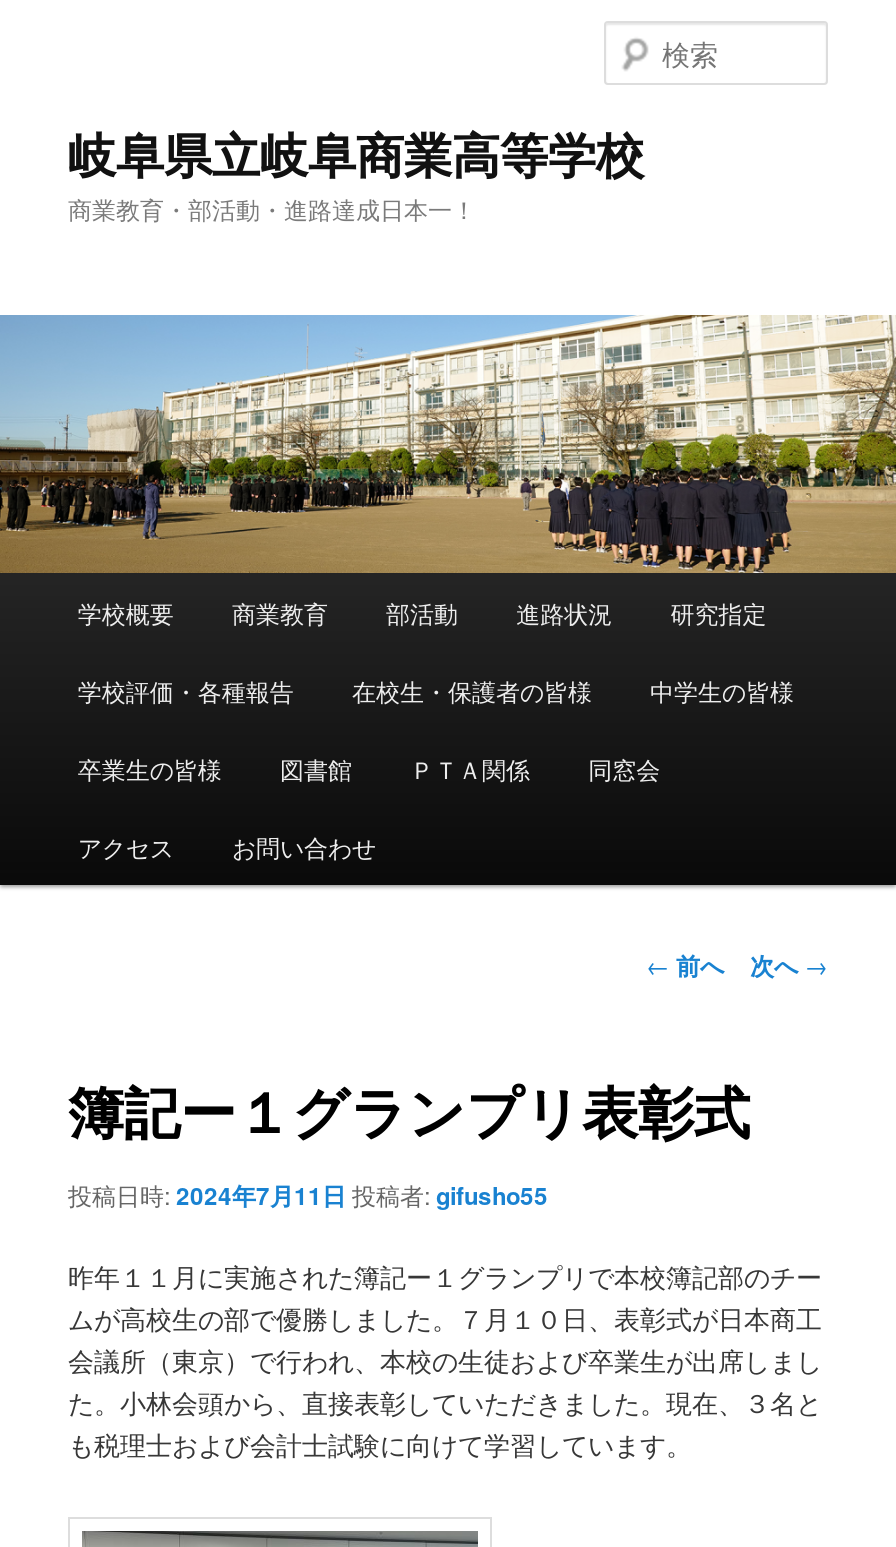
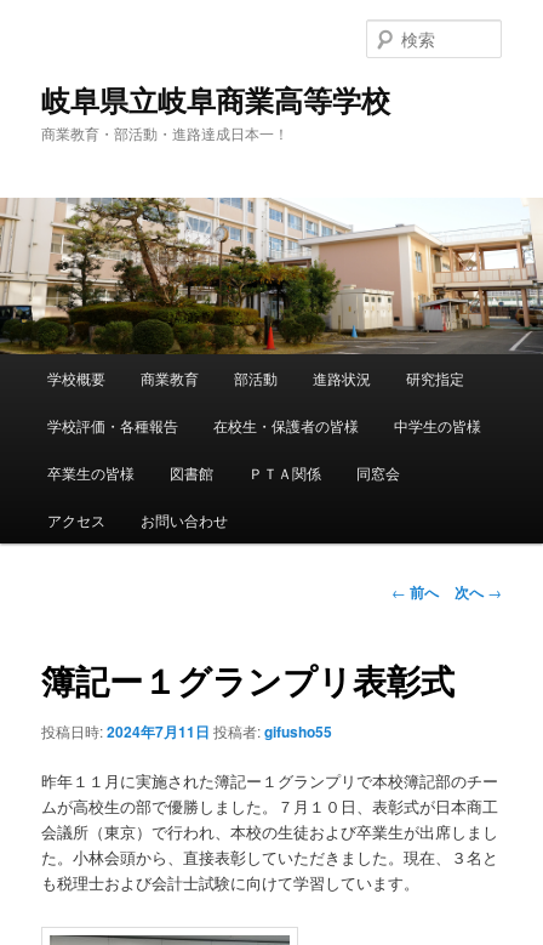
- [image]
+ [image]
